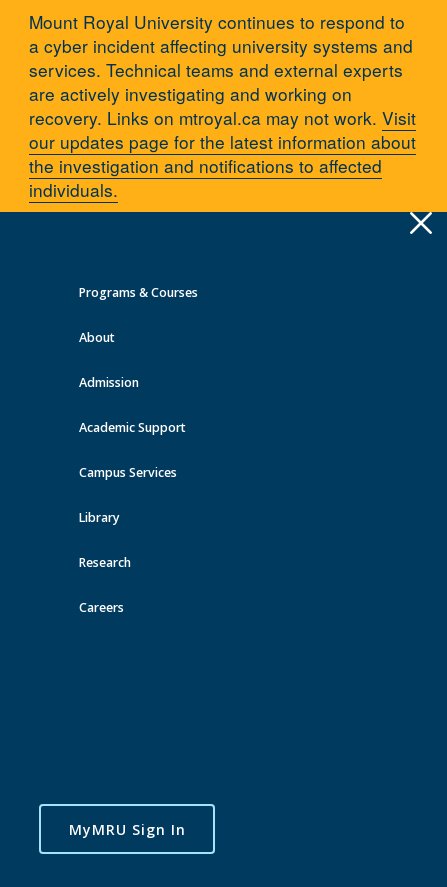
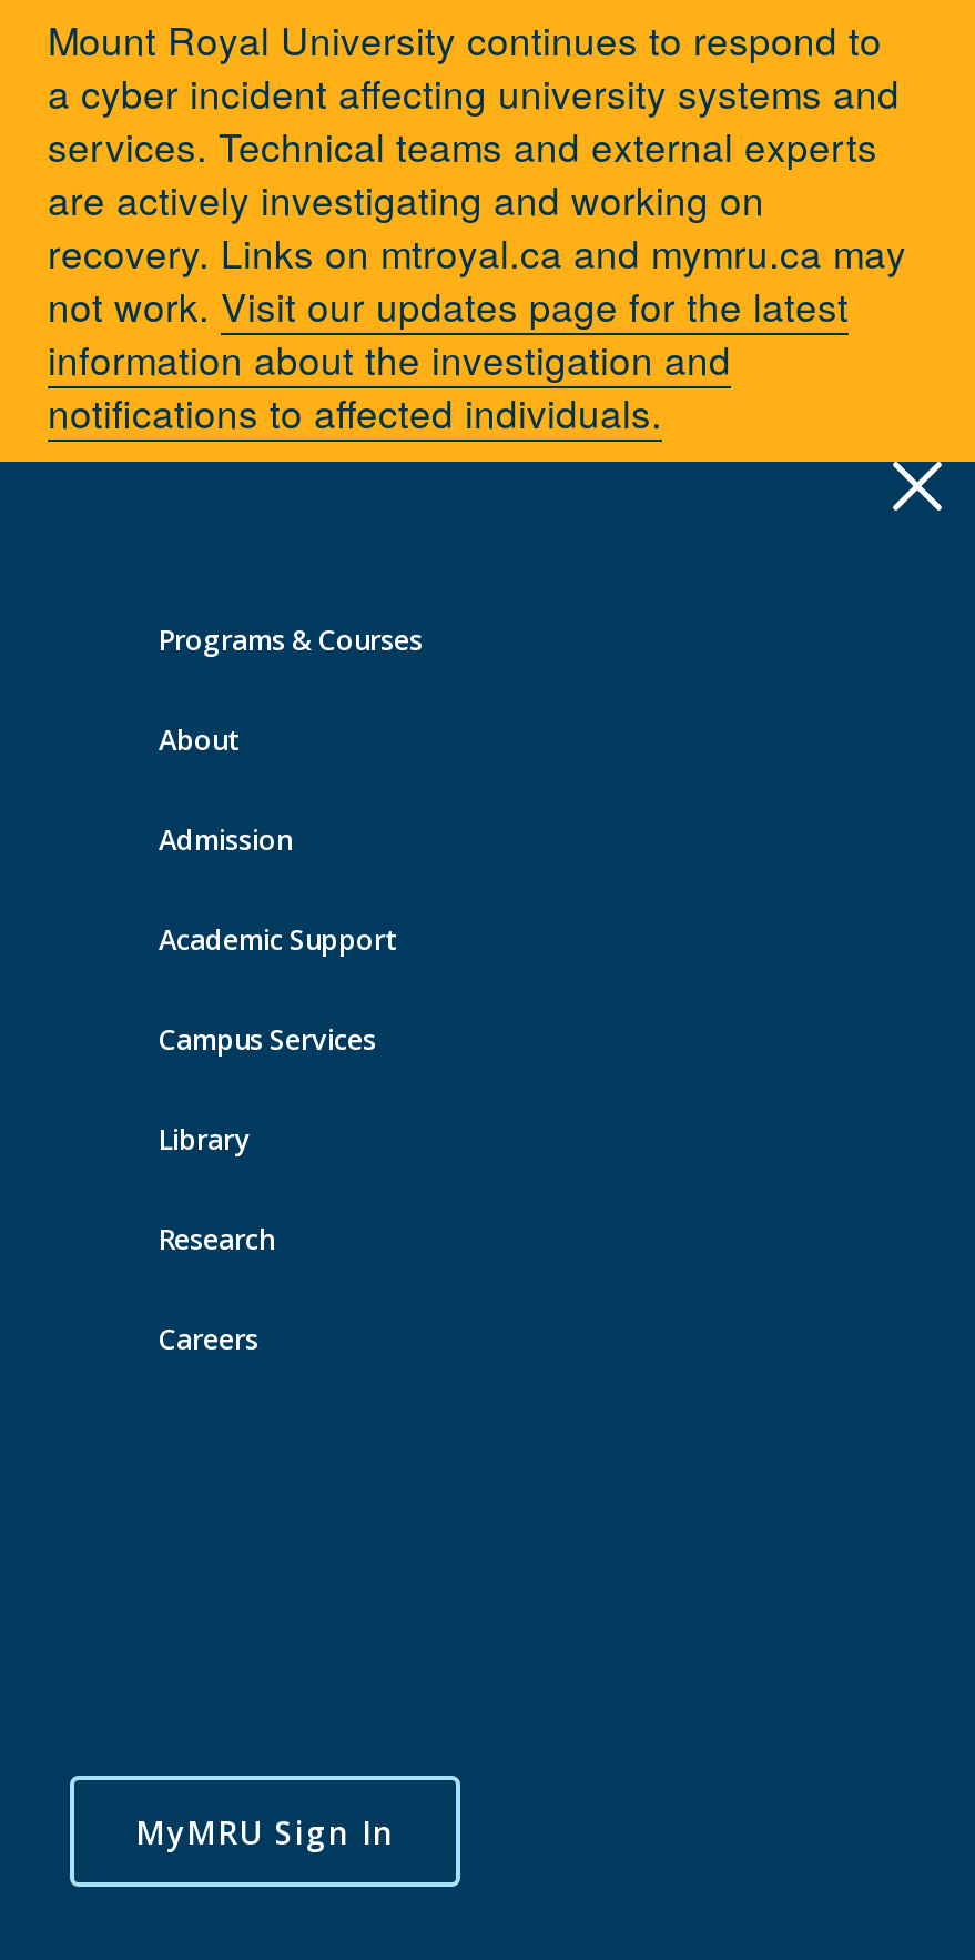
- recovery. Links on mtroyal.ca may not work. Visit
- our updates page for the latest information about
- the investigation and notifications to affected
- individuals.
+ recovery. Links on mtroyal.ca and mymru.ca may
+ not work. Visit our updates page for the latest
+ information about the investigation and
+ notifications to affected individuals.
